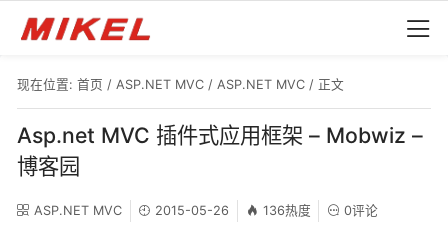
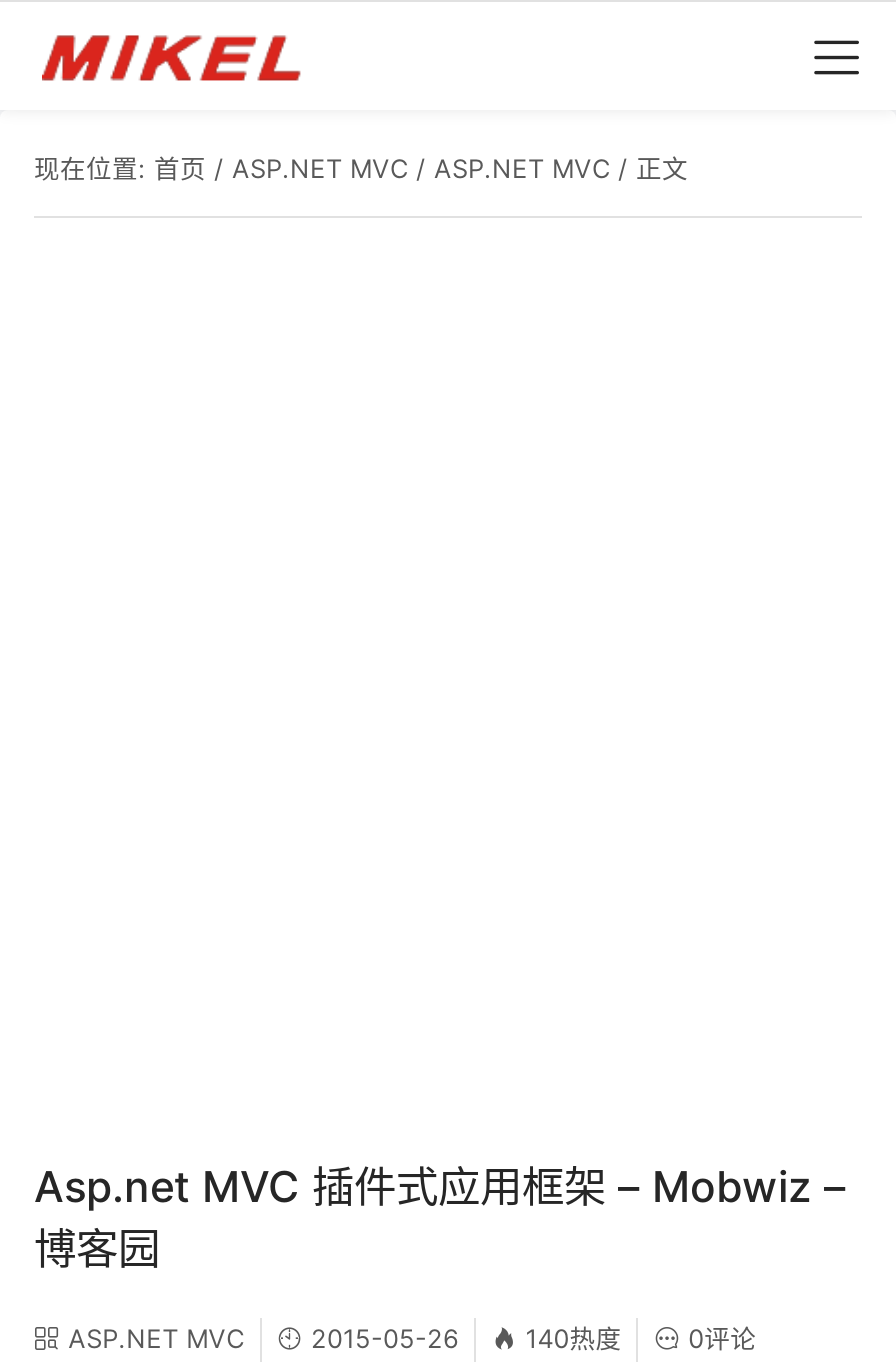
- 136热度
+ 140热度
